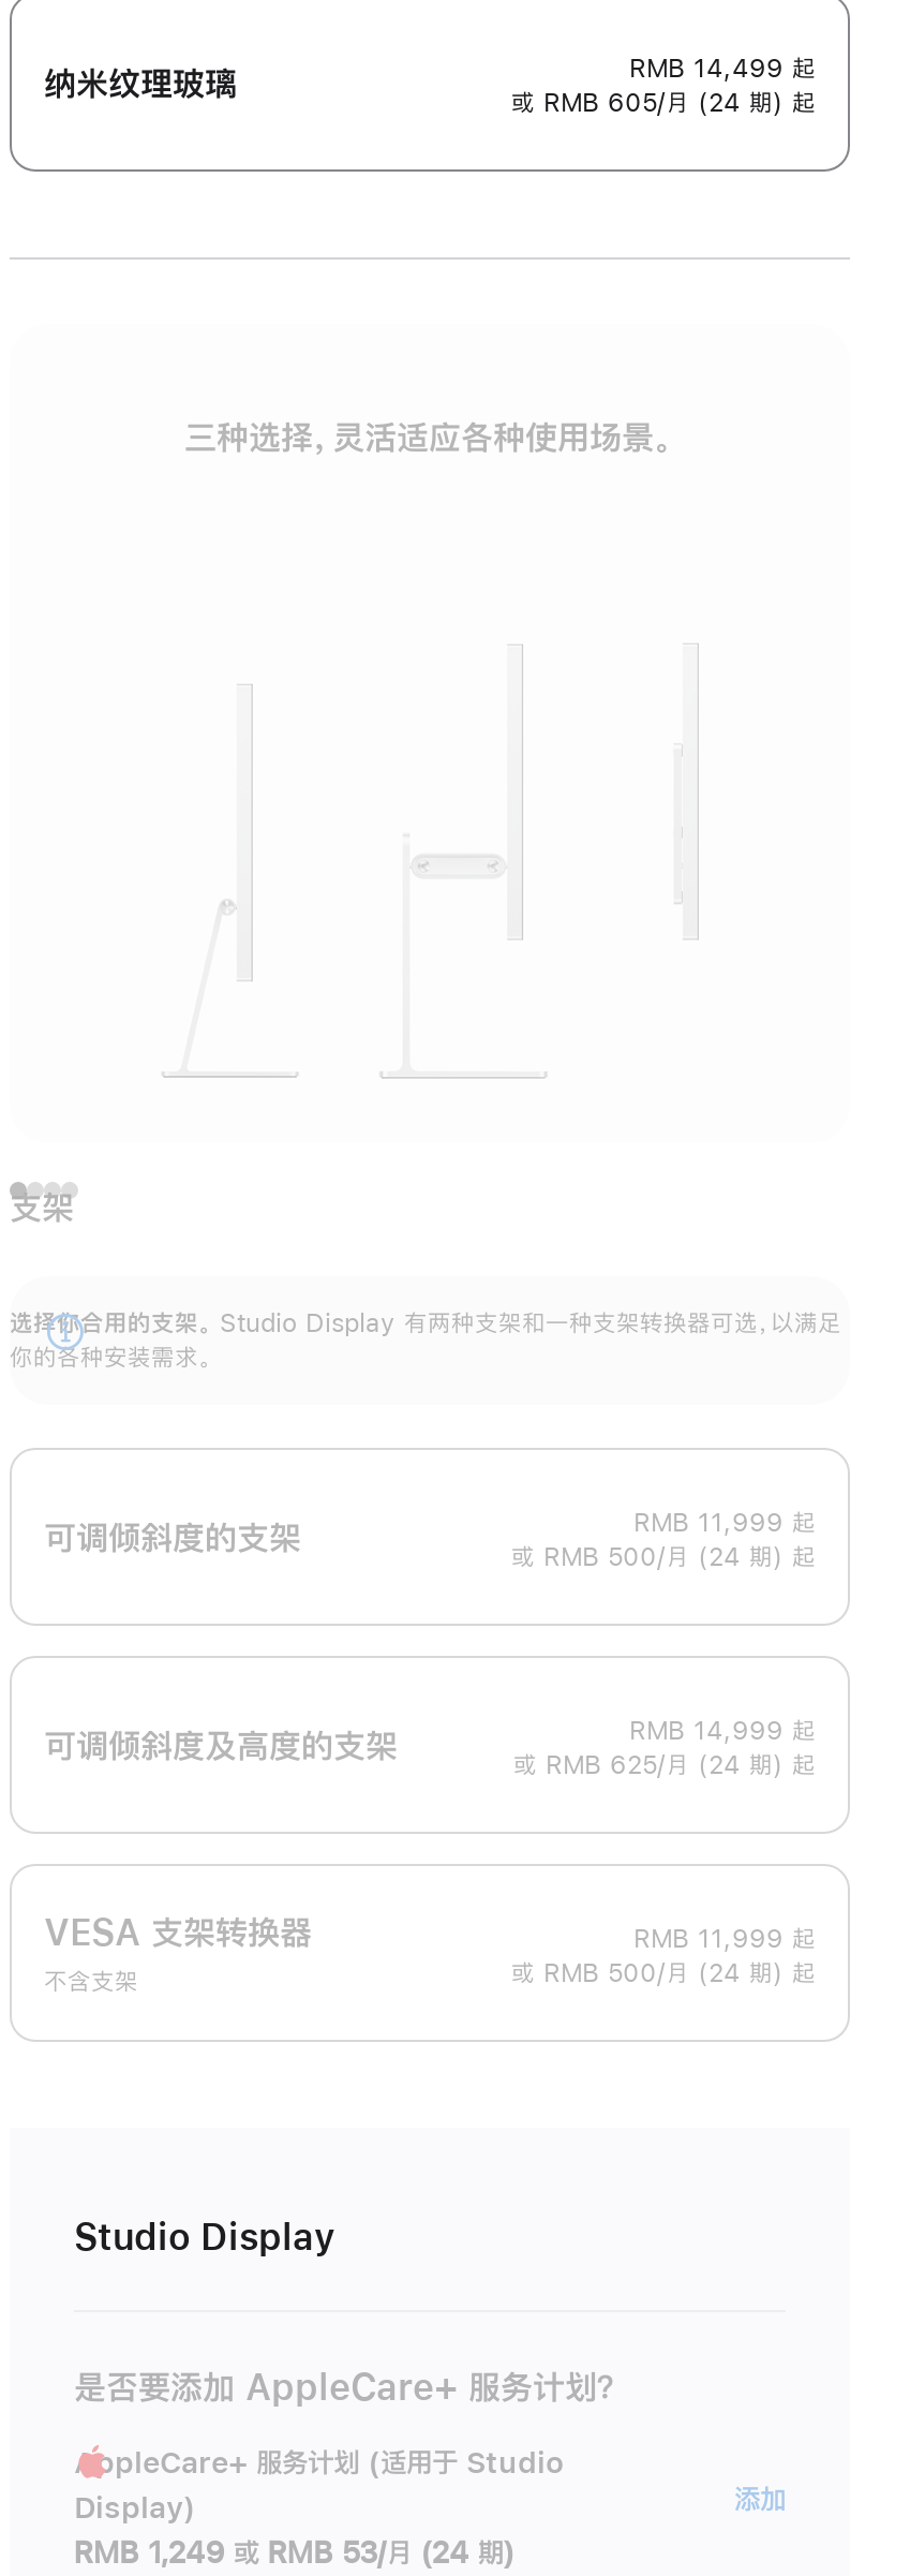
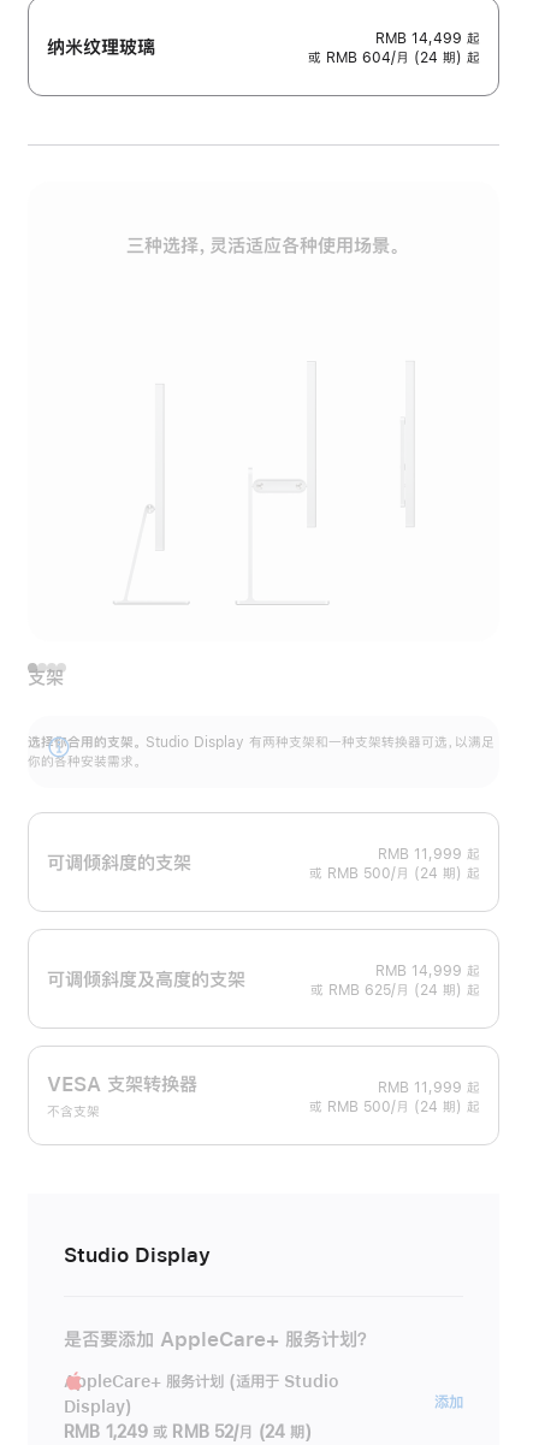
- 或 RMB 605/月 (24 期) 起
+ 或 RMB 604/月 (24 期) 起

- RMB 1,249 或 RMB 53/月 (24 期)
+ RMB 1,249 或 RMB 52/月 (24 期)
